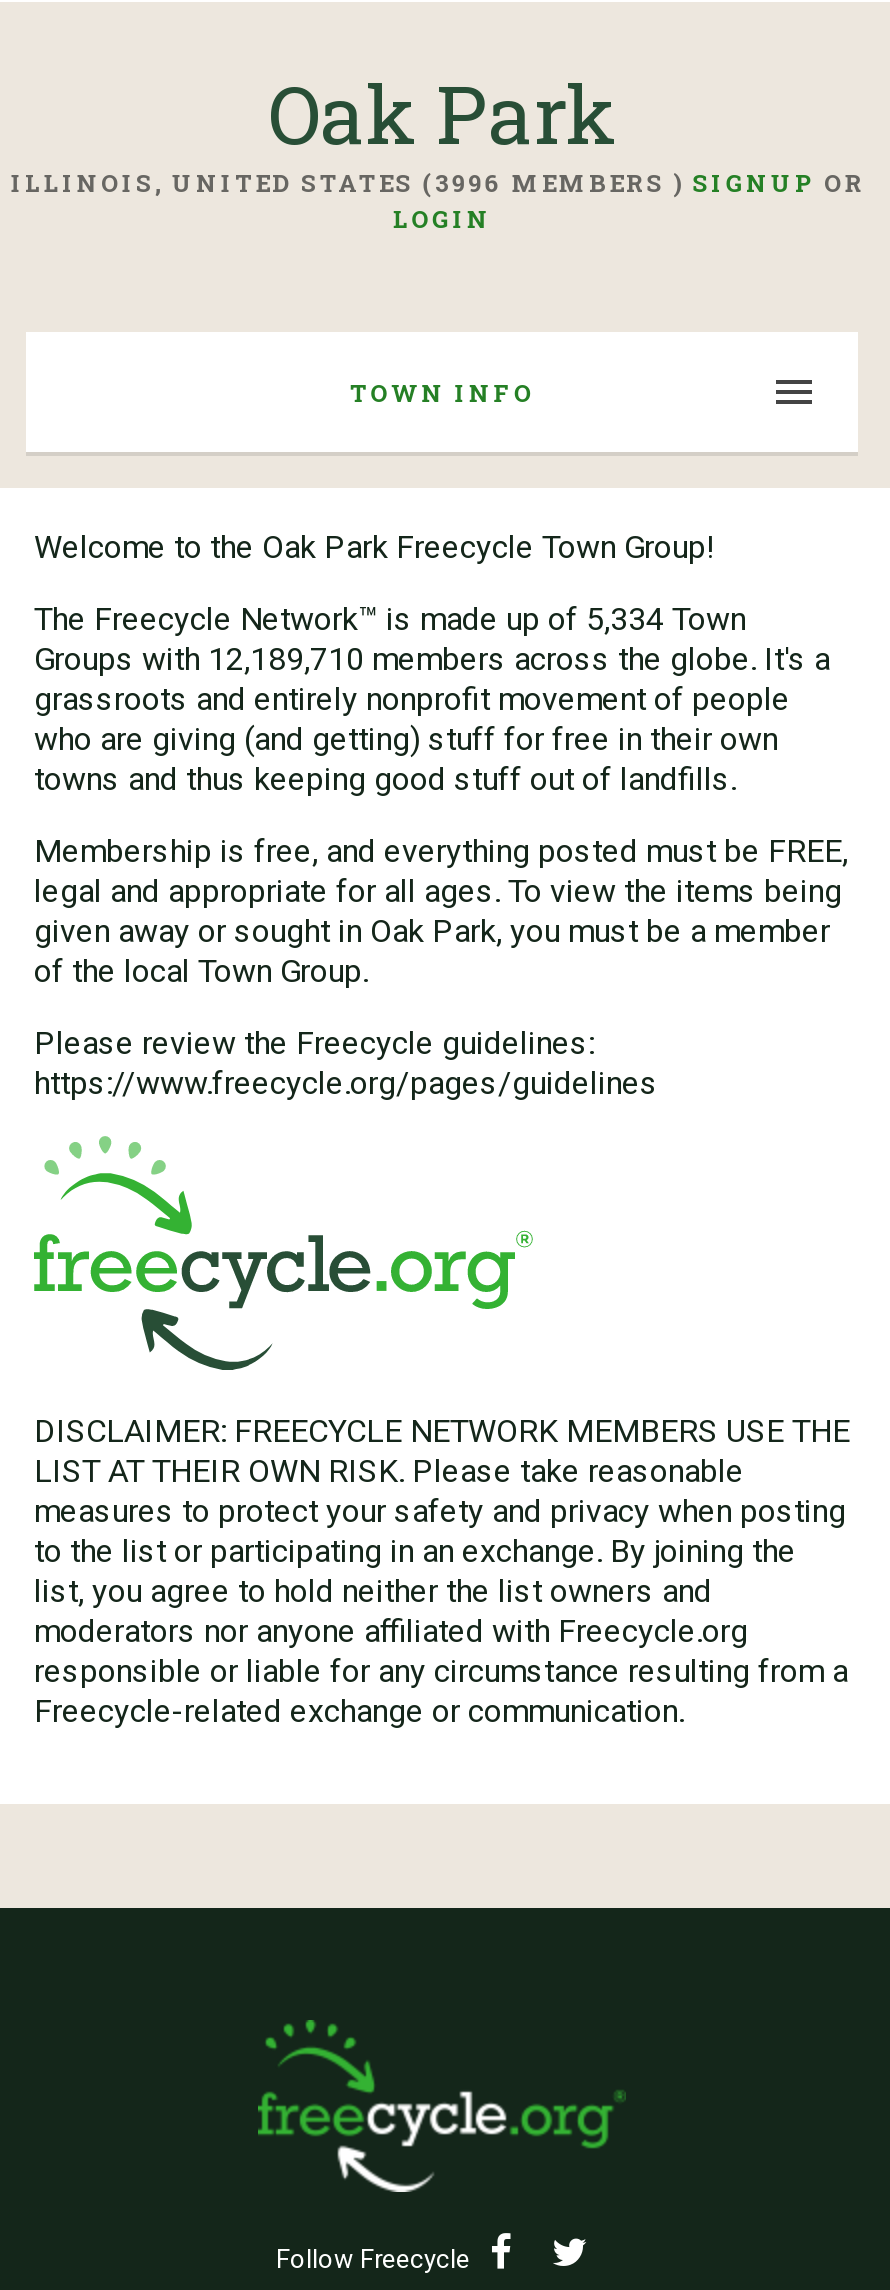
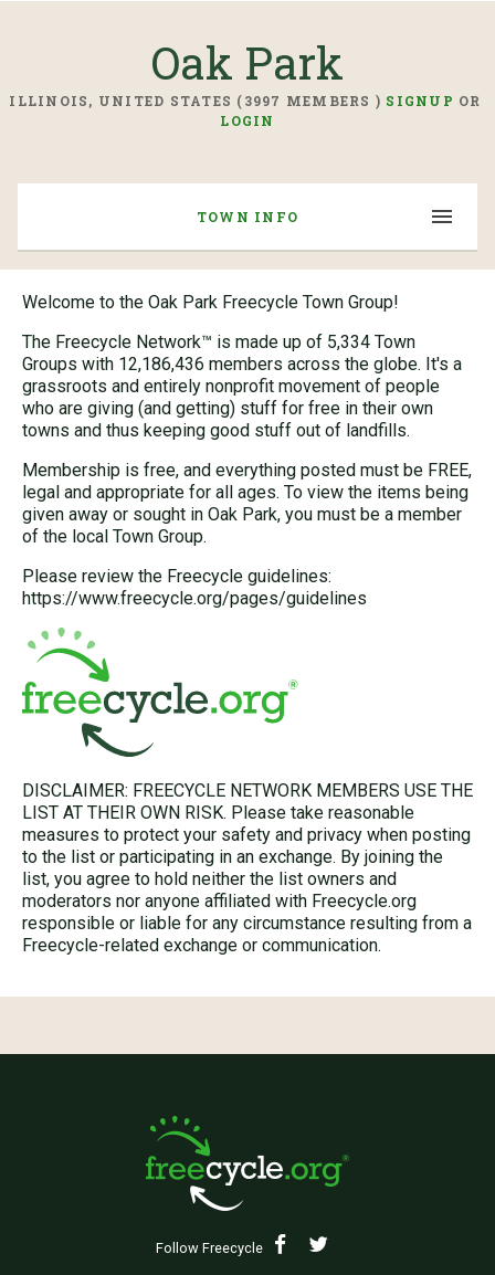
- ILLINOIS, UNITED STATES (3996 MEMBERS ) SIGNUP OR
+ ILLINOIS, UNITED STATES (3997 MEMBERS ) SIGNUP OR

- Groups with 12,189,710 members across the globe. It's a
+ Groups with 12,186,436 members across the globe. It's a
